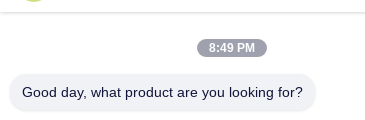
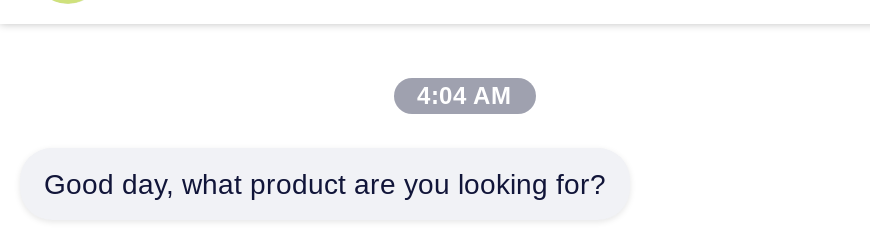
- 8:49 PM
+ 4:04 AM
